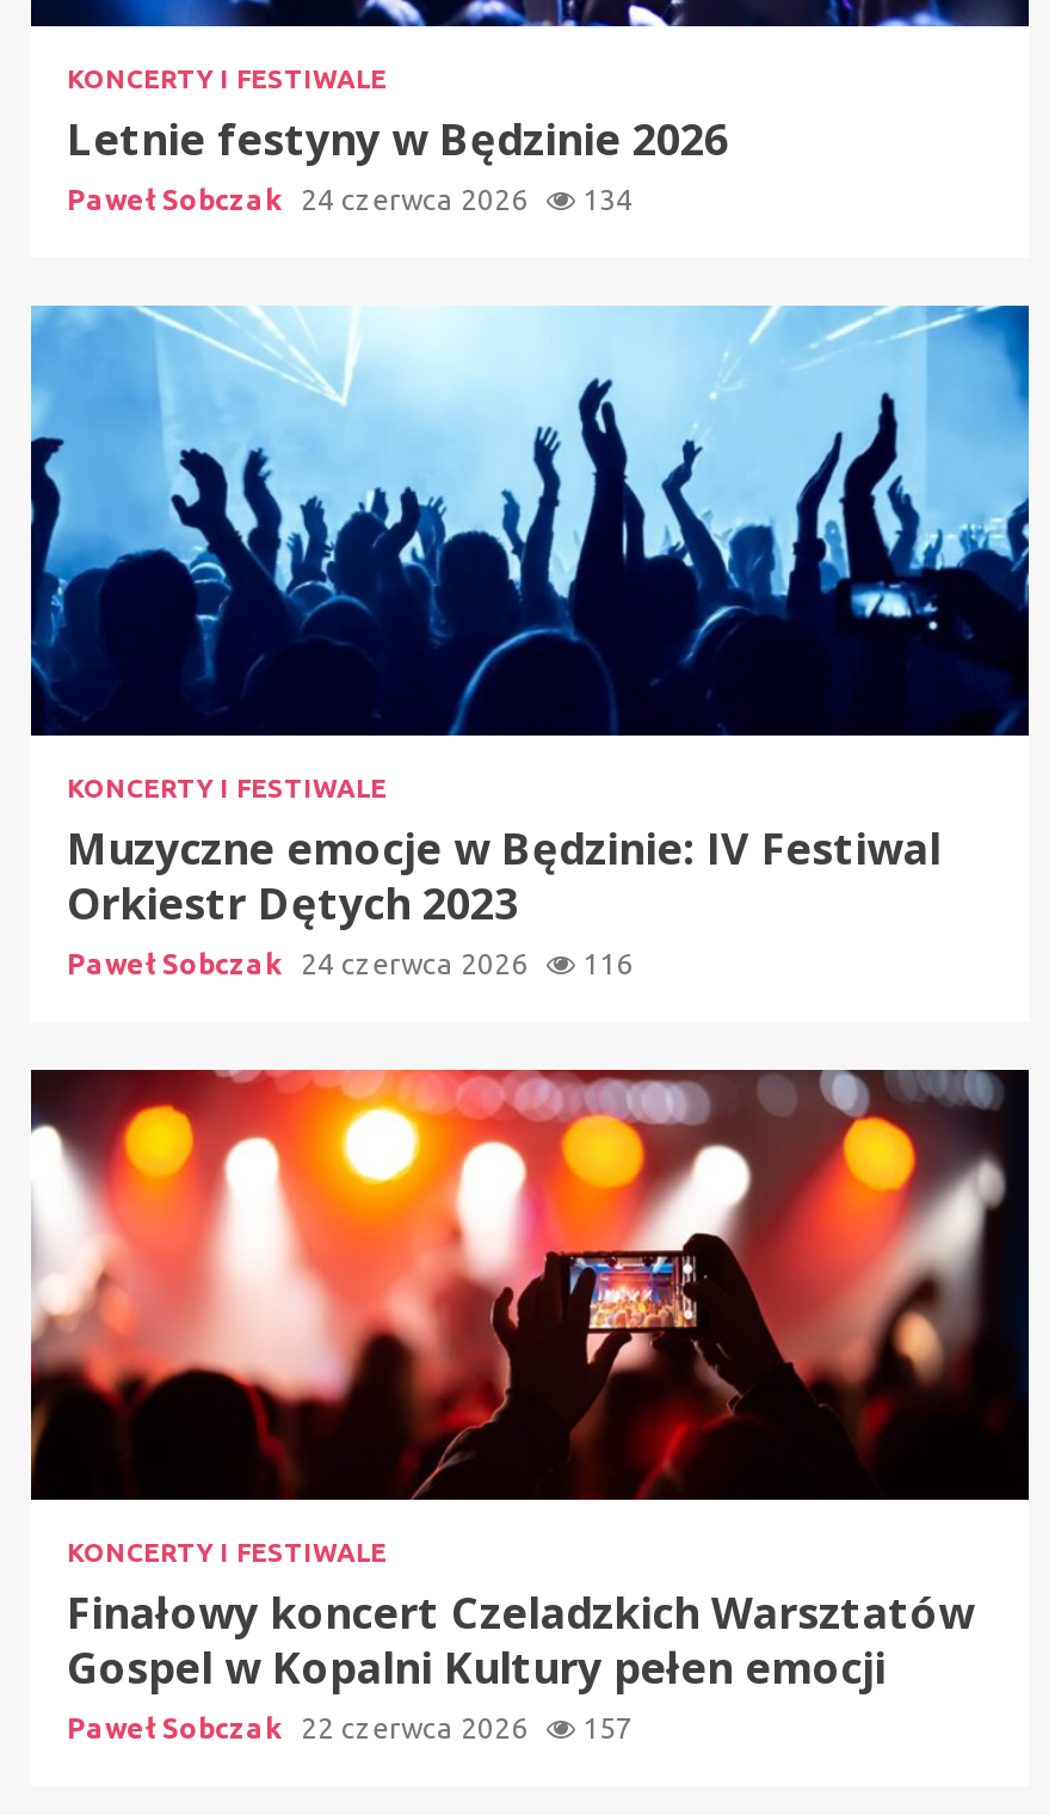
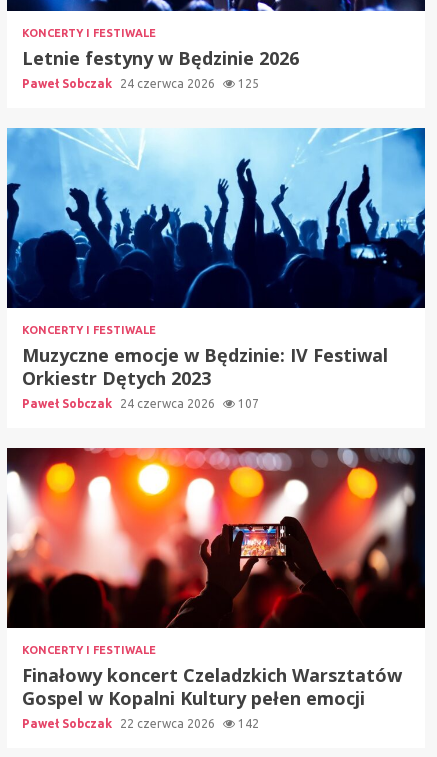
- Paweł Sobczak 24 czerwca 2026 134
+ Paweł Sobczak 24 czerwca 2026 125

- Paweł Sobczak 24 czerwca 2026 116
+ Paweł Sobczak 24 czerwca 2026 107

- Paweł Sobczak 22 czerwca 2026 157
+ Paweł Sobczak 22 czerwca 2026 142
